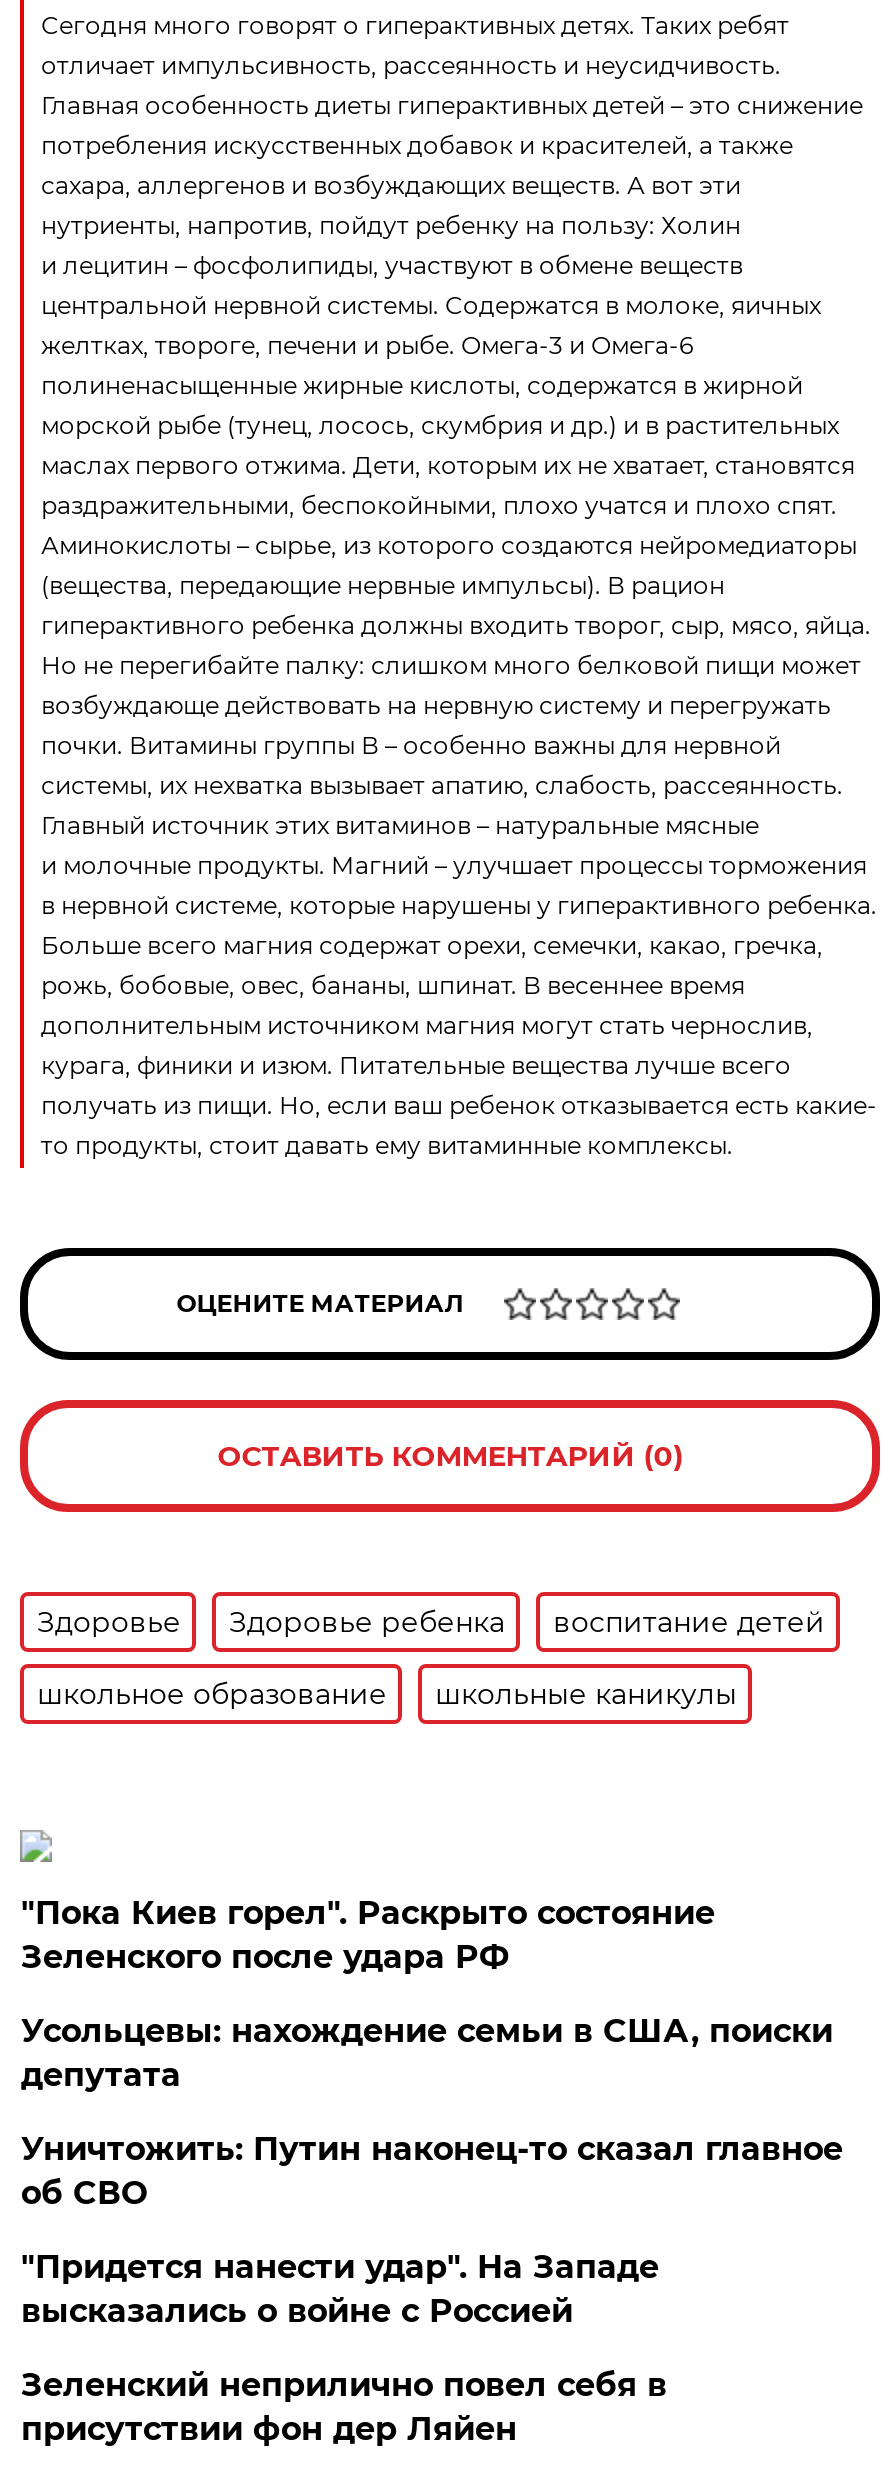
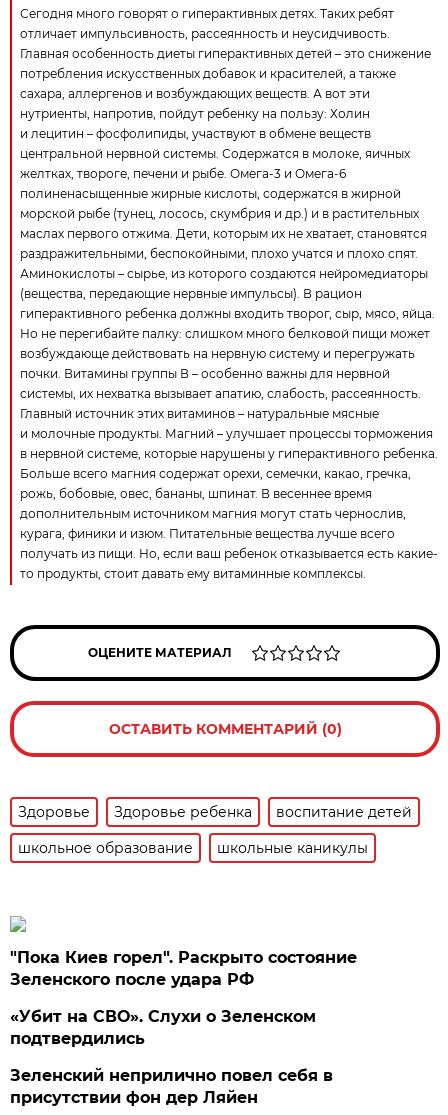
- Усольцевы: нахождение семьи в США, поиски
- депутата
- Уничтожить: Путин наконец-то сказал главное
- об СВО
- "Придется нанести удар". На Западе
- высказались о войне с Россией
+ «Убит на СВО». Слухи о Зеленском
+ подтвердились
